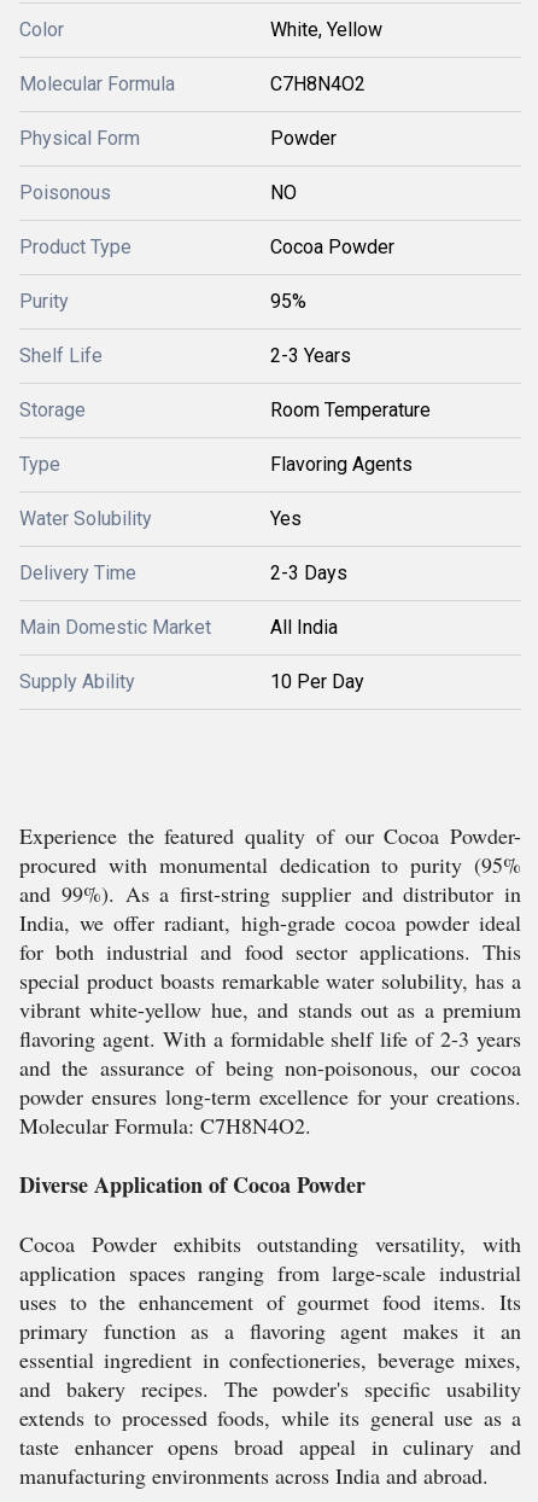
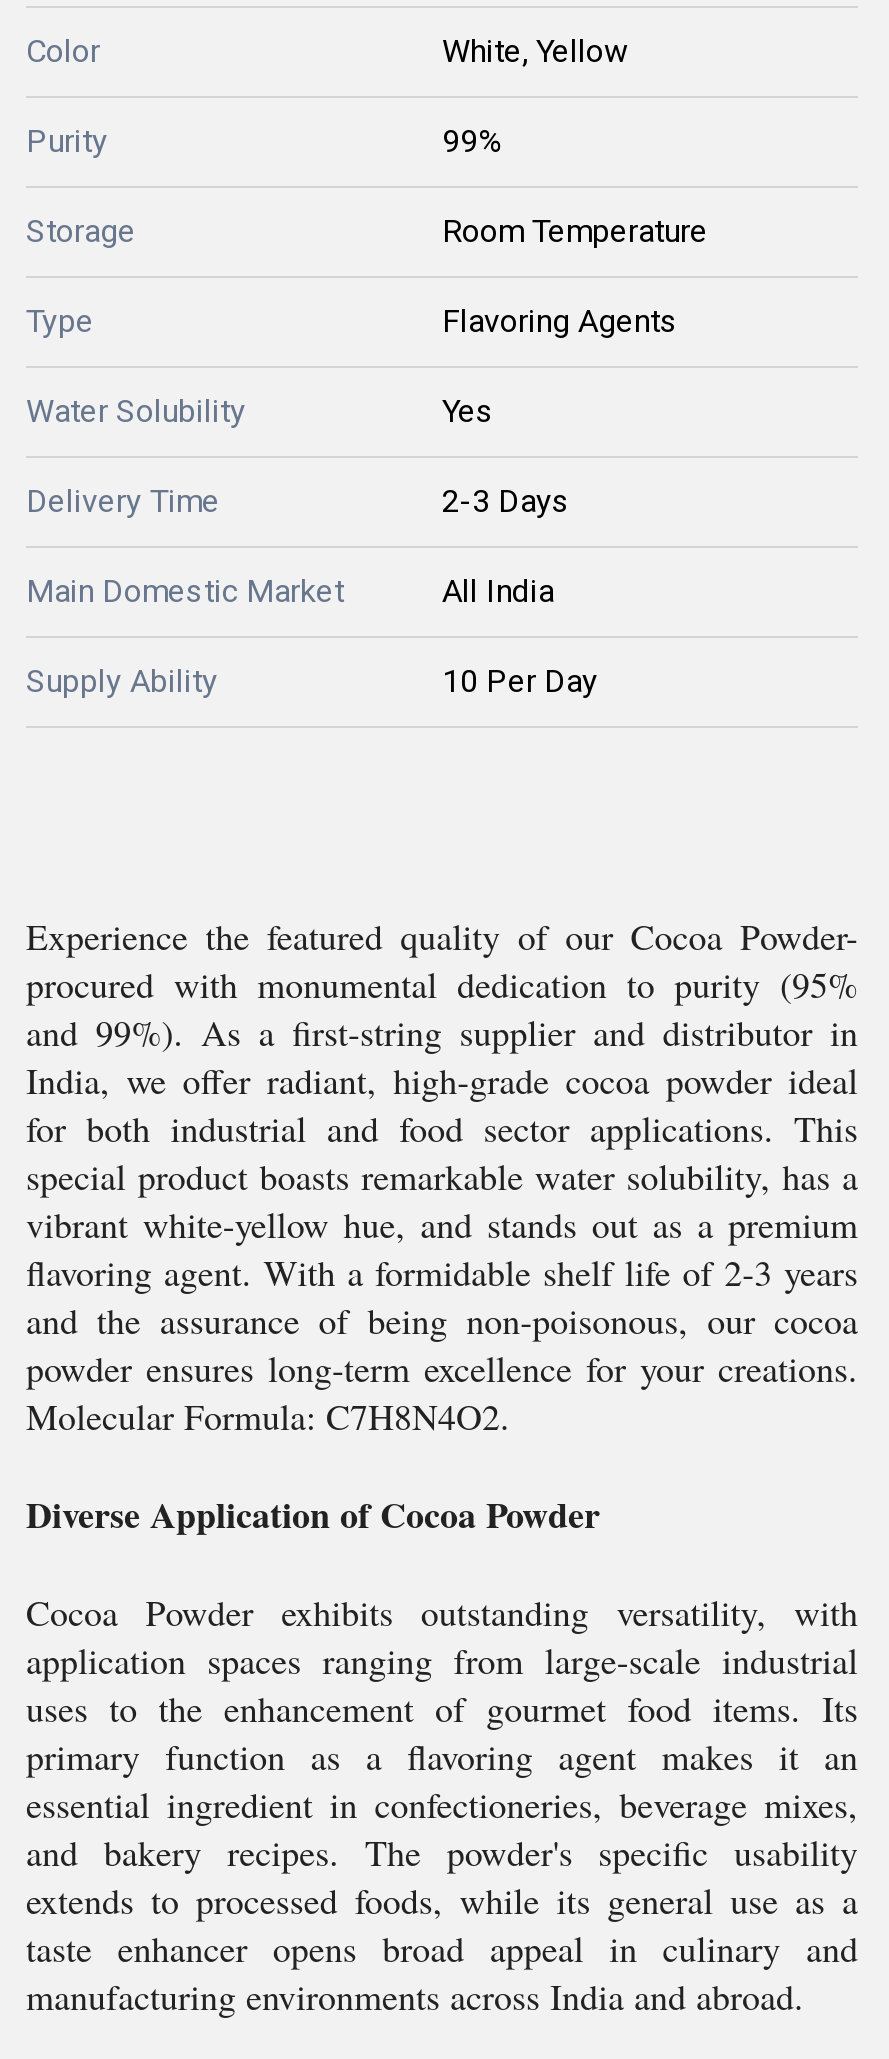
- Molecular Formula
- C7H8N4O2
- Physical Form
- Powder
- Poisonous
- NO
- Product Type
- Cocoa Powder

- 95%
- Shelf Life
- 2-3 Years
+ 99%
